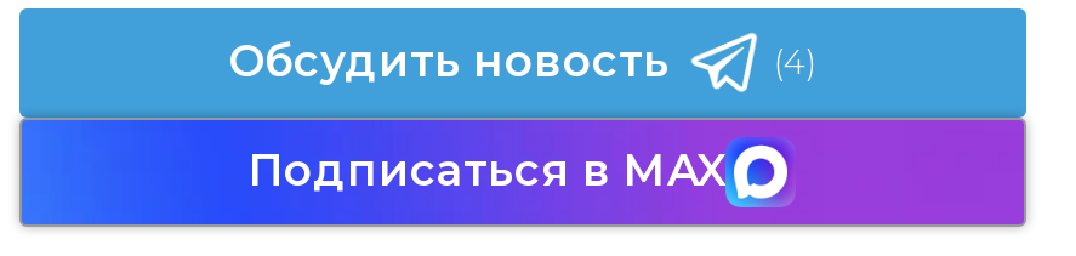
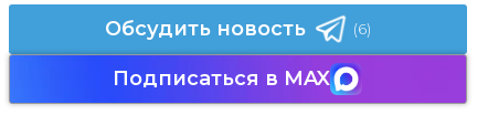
- (4)
+ (6)
